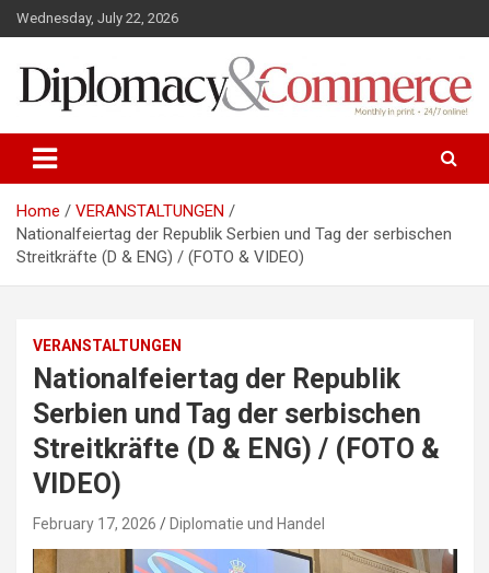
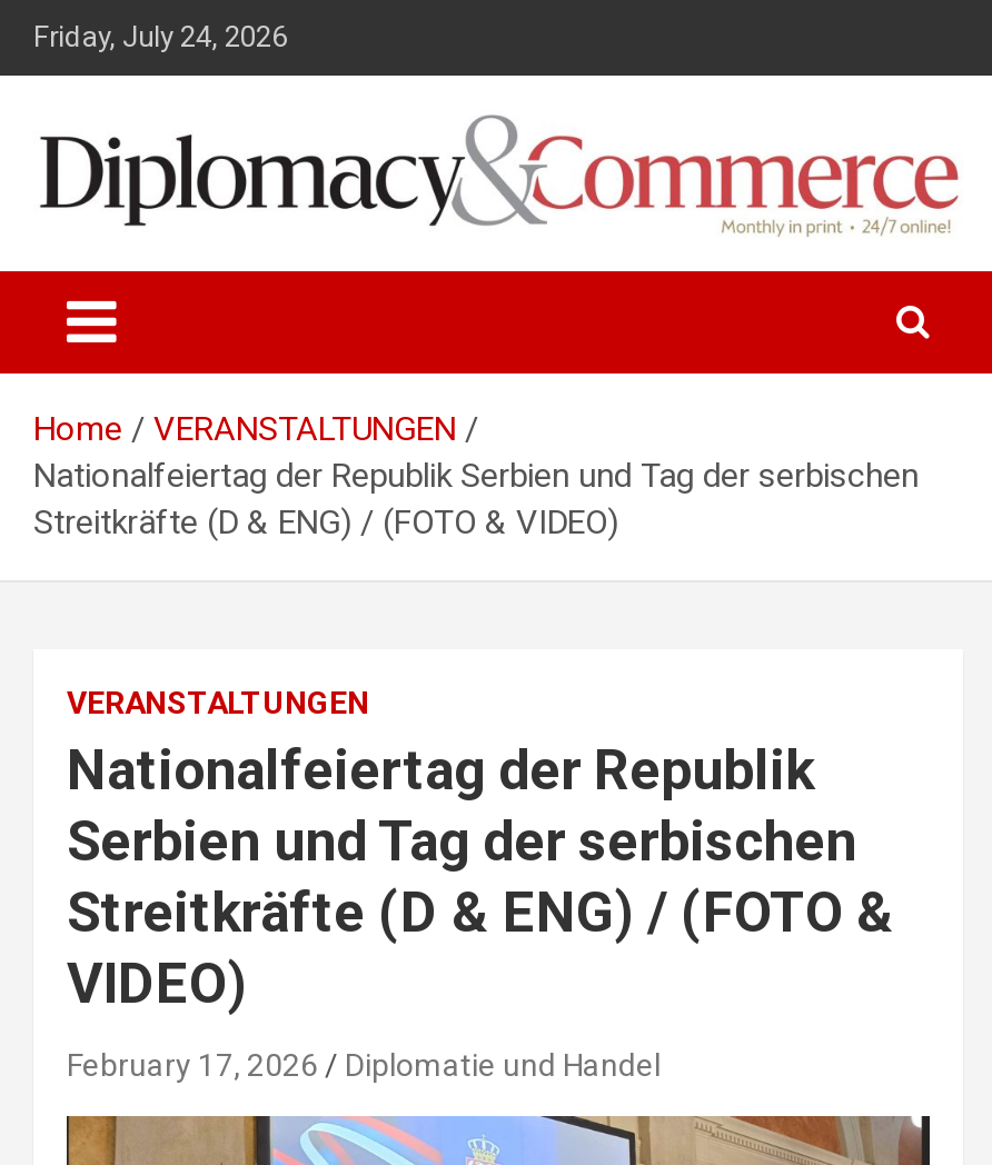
- Wednesday, July 22, 2026
+ Friday, July 24, 2026
